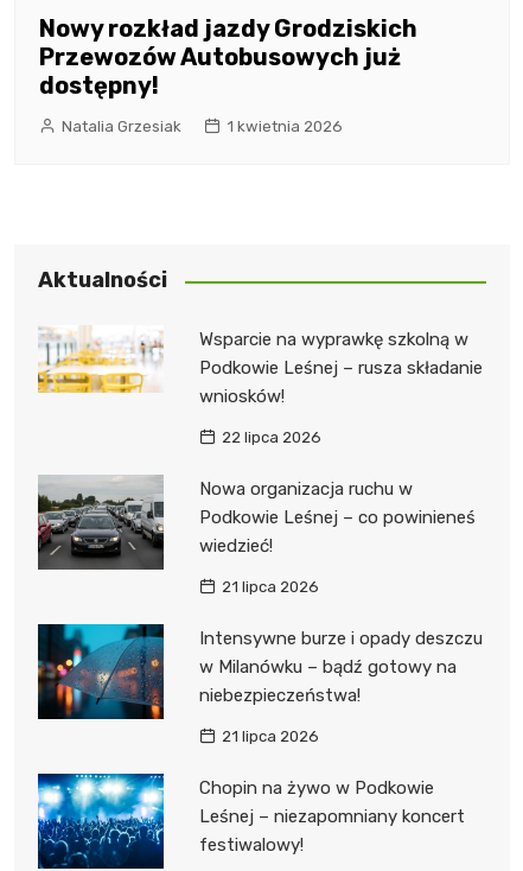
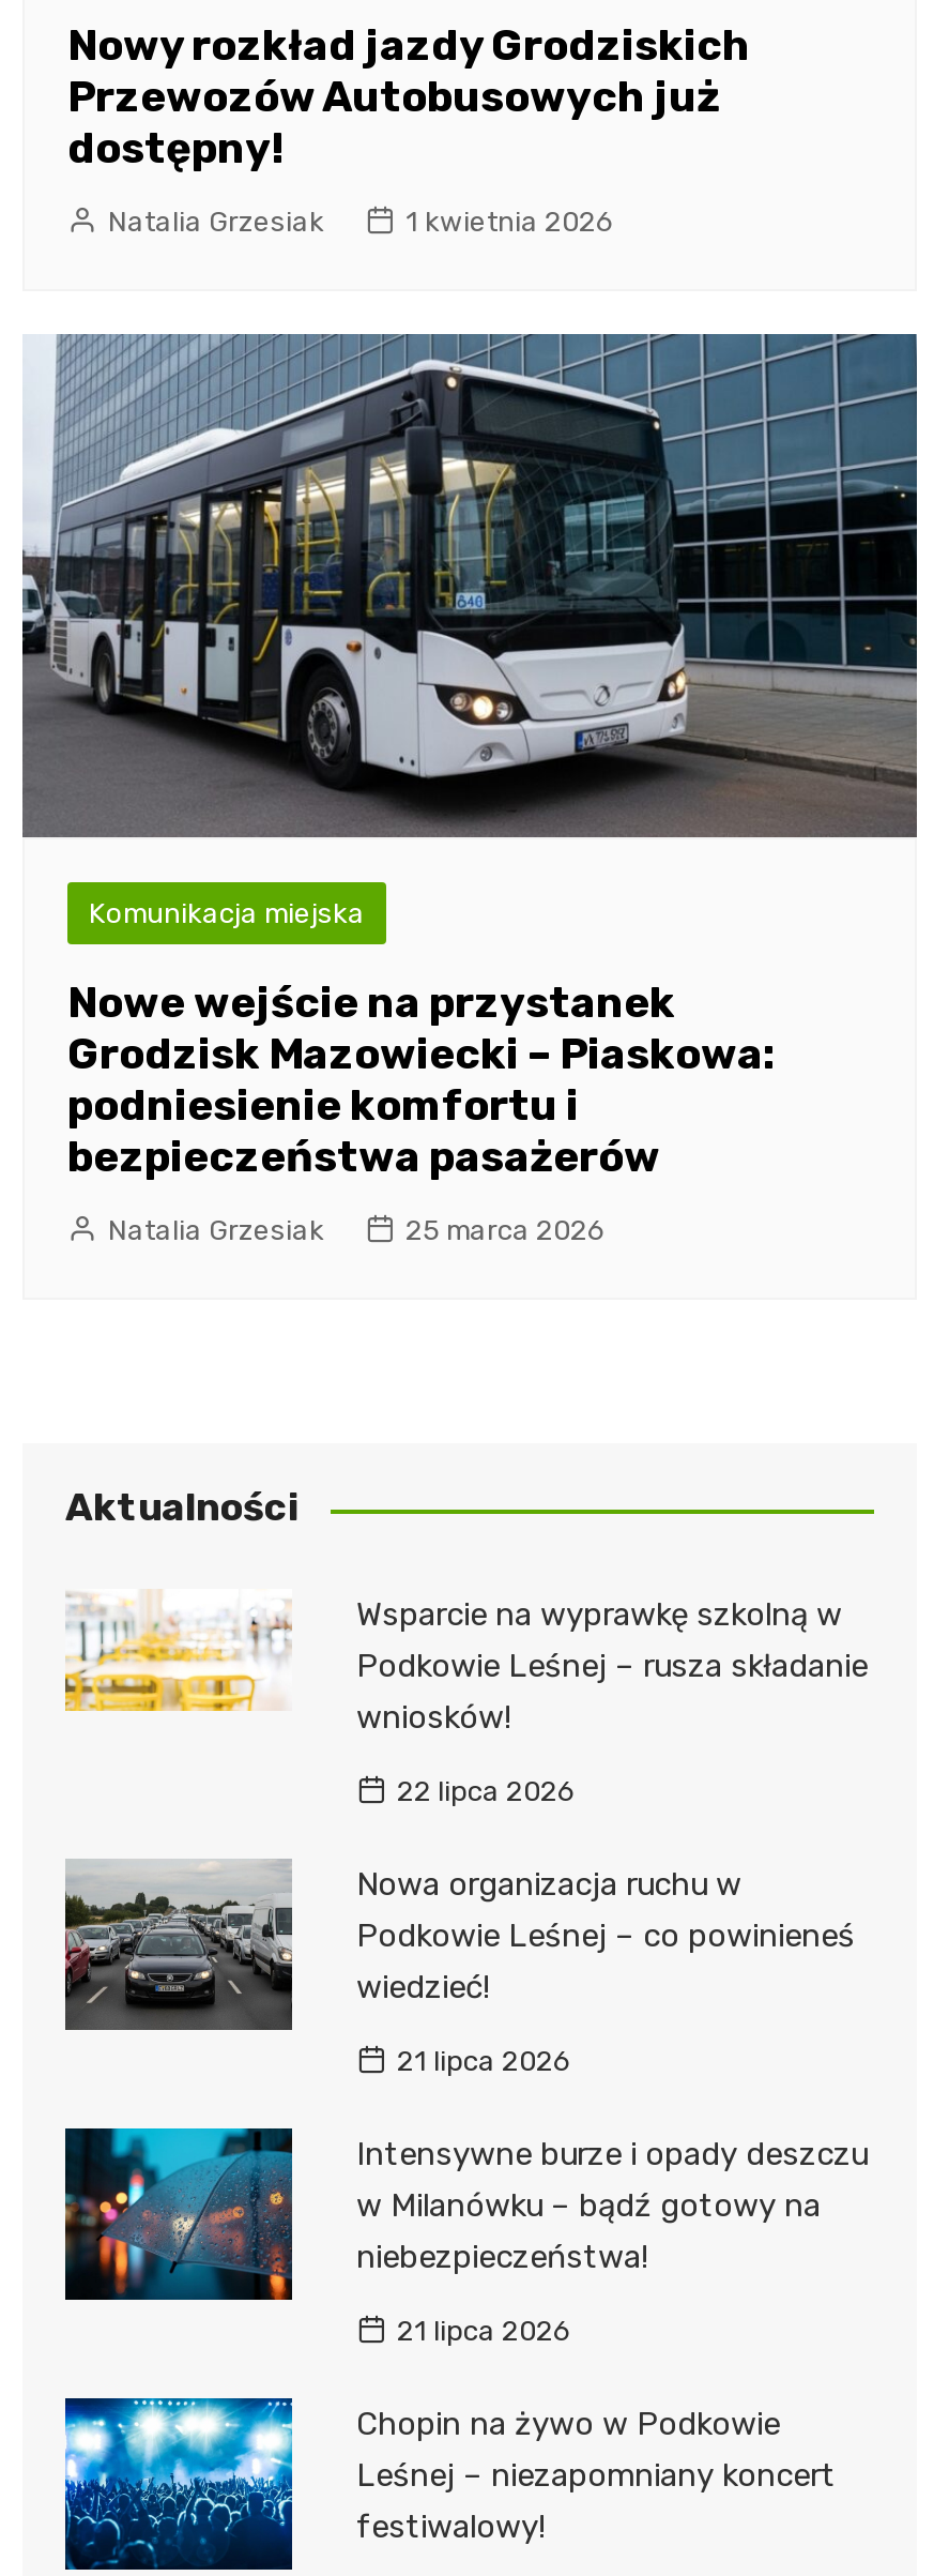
+ [image]
+ Komunikacja miejska
+ Nowe wejście na przystanek
+ Grodzisk Mazowiecki – Piaskowa:
+ podniesienie komfortu i
+ bezpieczeństwa pasażerów
+ Natalia Grzesiak
+ 25 marca 2026
